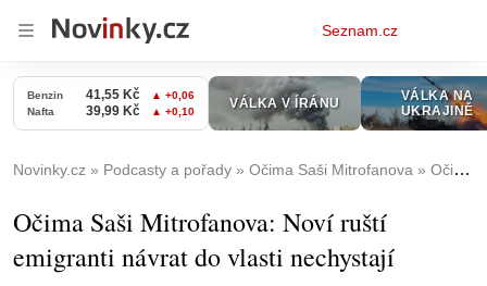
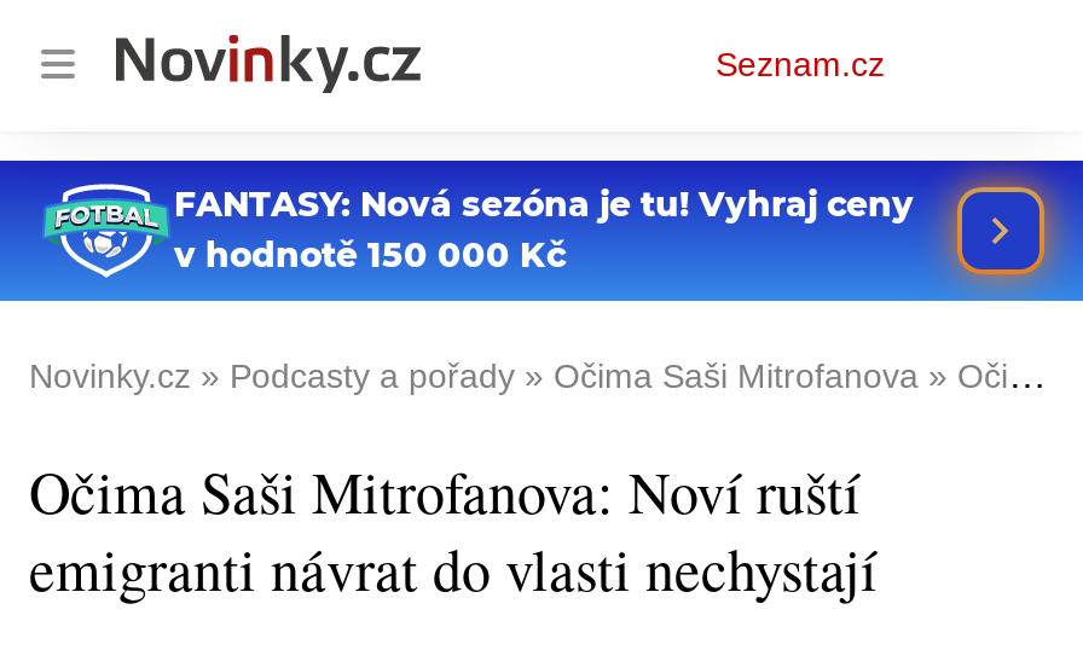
- [image]
+ [image]
